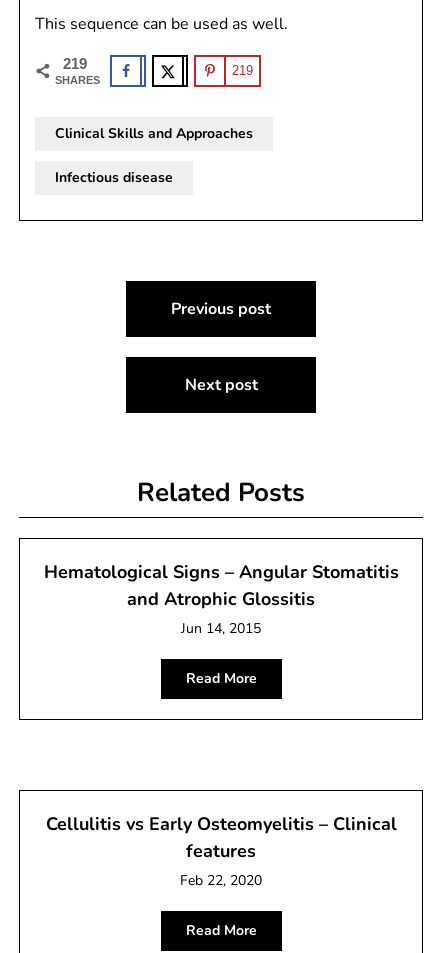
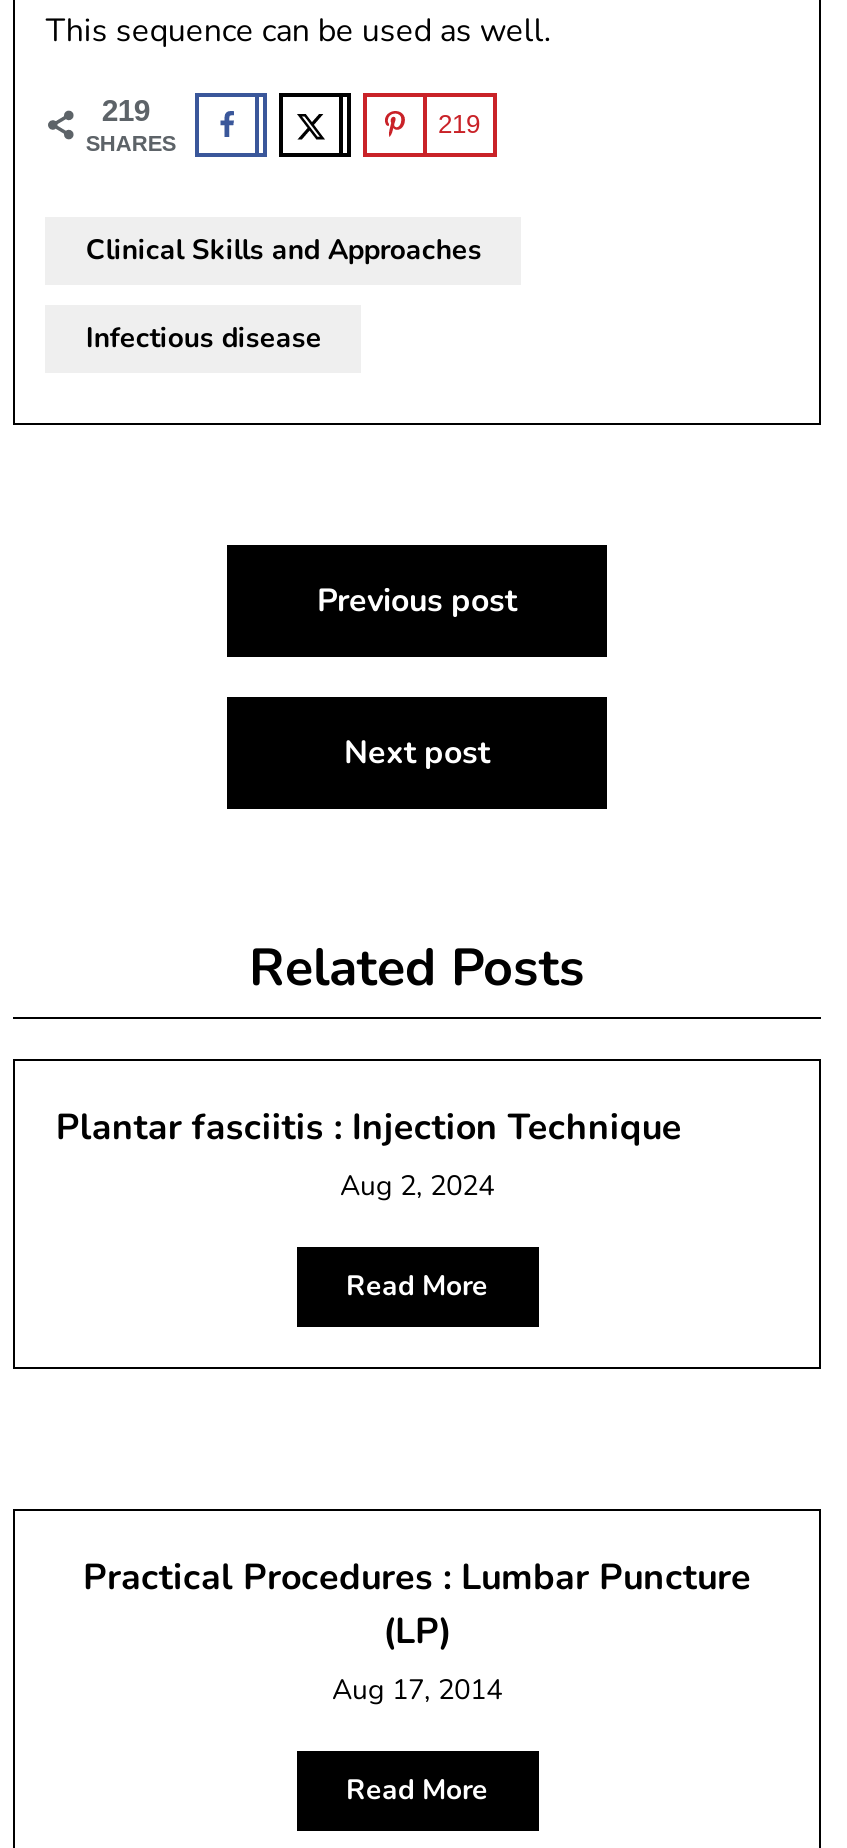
- Hematological Signs – Angular Stomatitis
- and Atrophic Glossitis
- Jun 14, 2015
+ Plantar fasciitis : Injection Technique
+ Aug 2, 2024

- Cellulitis vs Early Osteomyelitis – Clinical
- features
- Feb 22, 2020
+ Practical Procedures : Lumbar Puncture
+ (LP)
+ Aug 17, 2014
